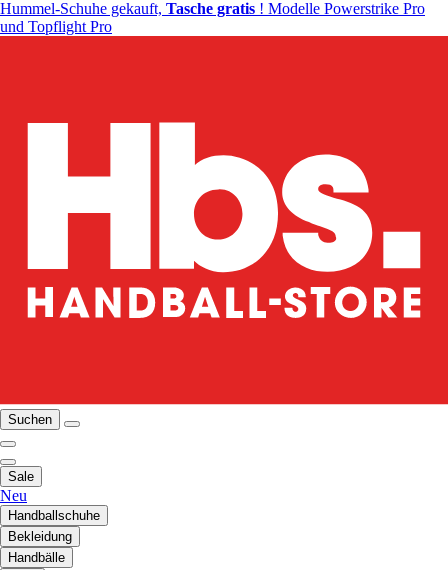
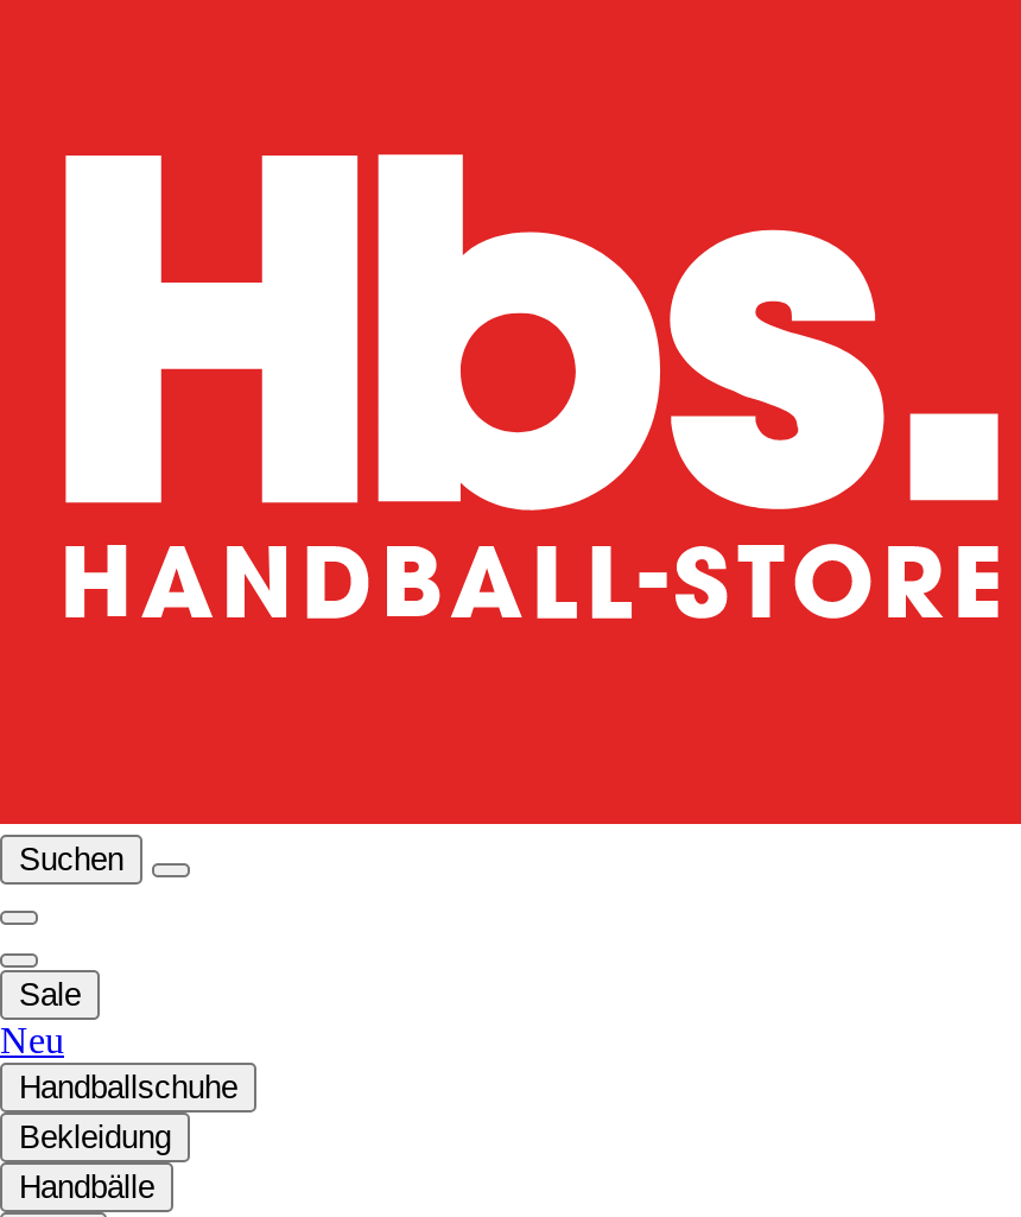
- Hummel-Schuhe gekauft, Tasche gratis! Modelle Powerstrike Pro
- und Topflight Pro
